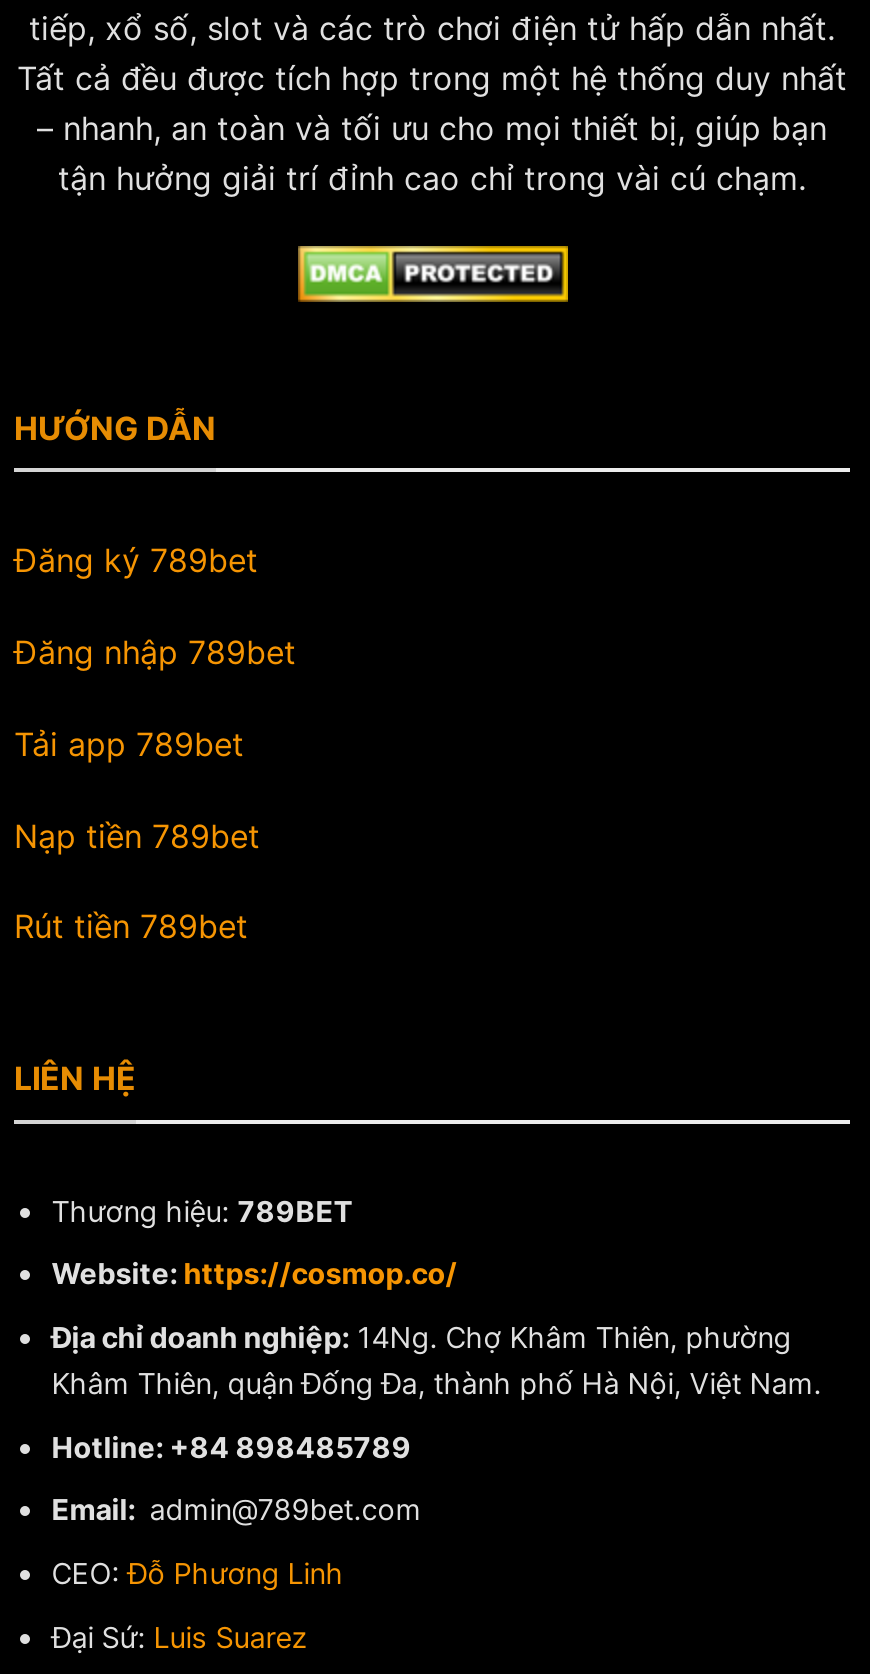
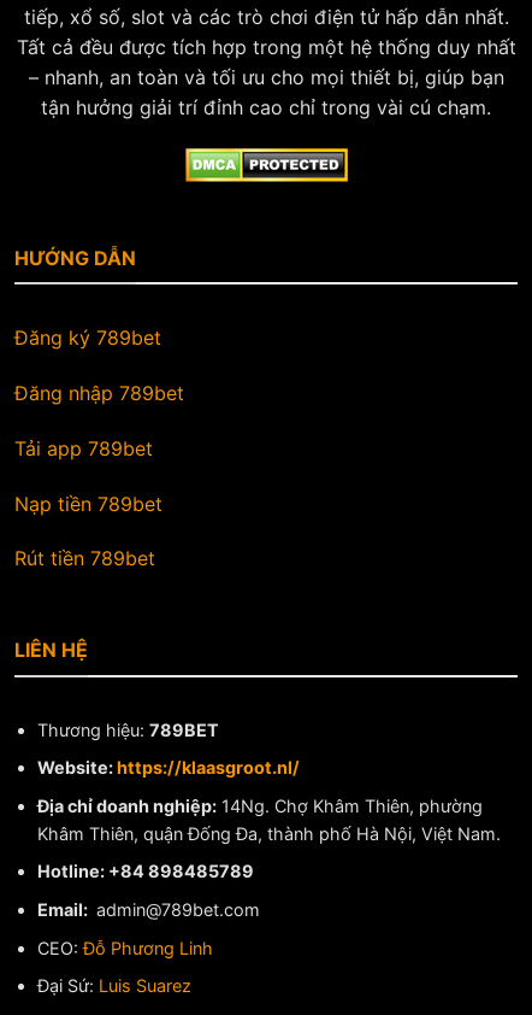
- Website: https://cosmop.co/
+ Website: https://klaasgroot.nl/
